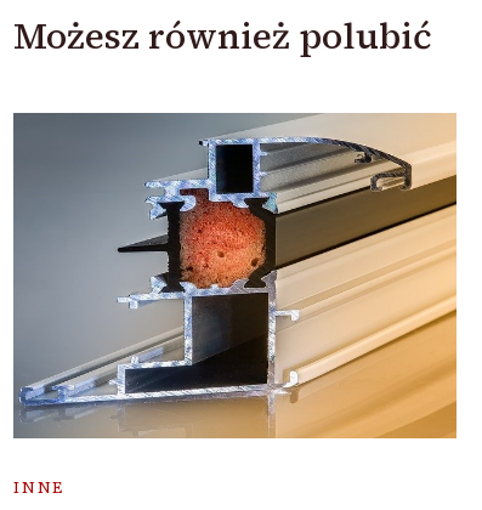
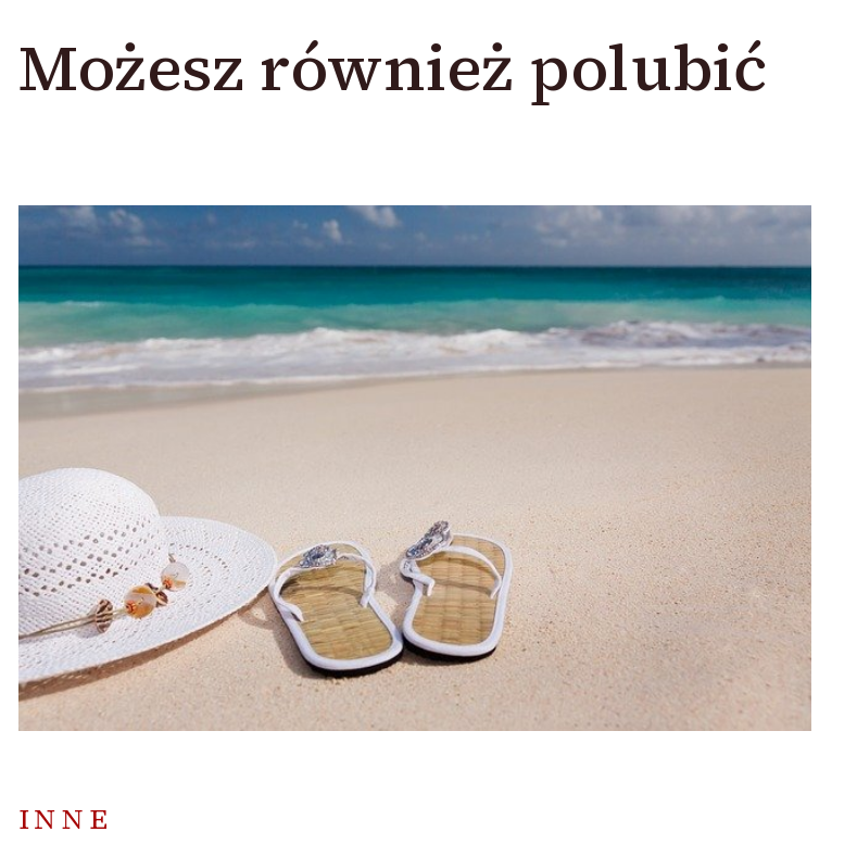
- [image]
+ [image]
